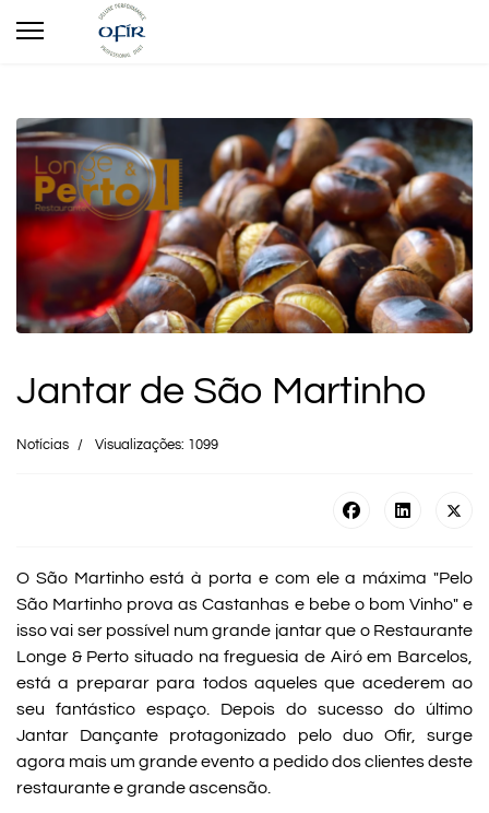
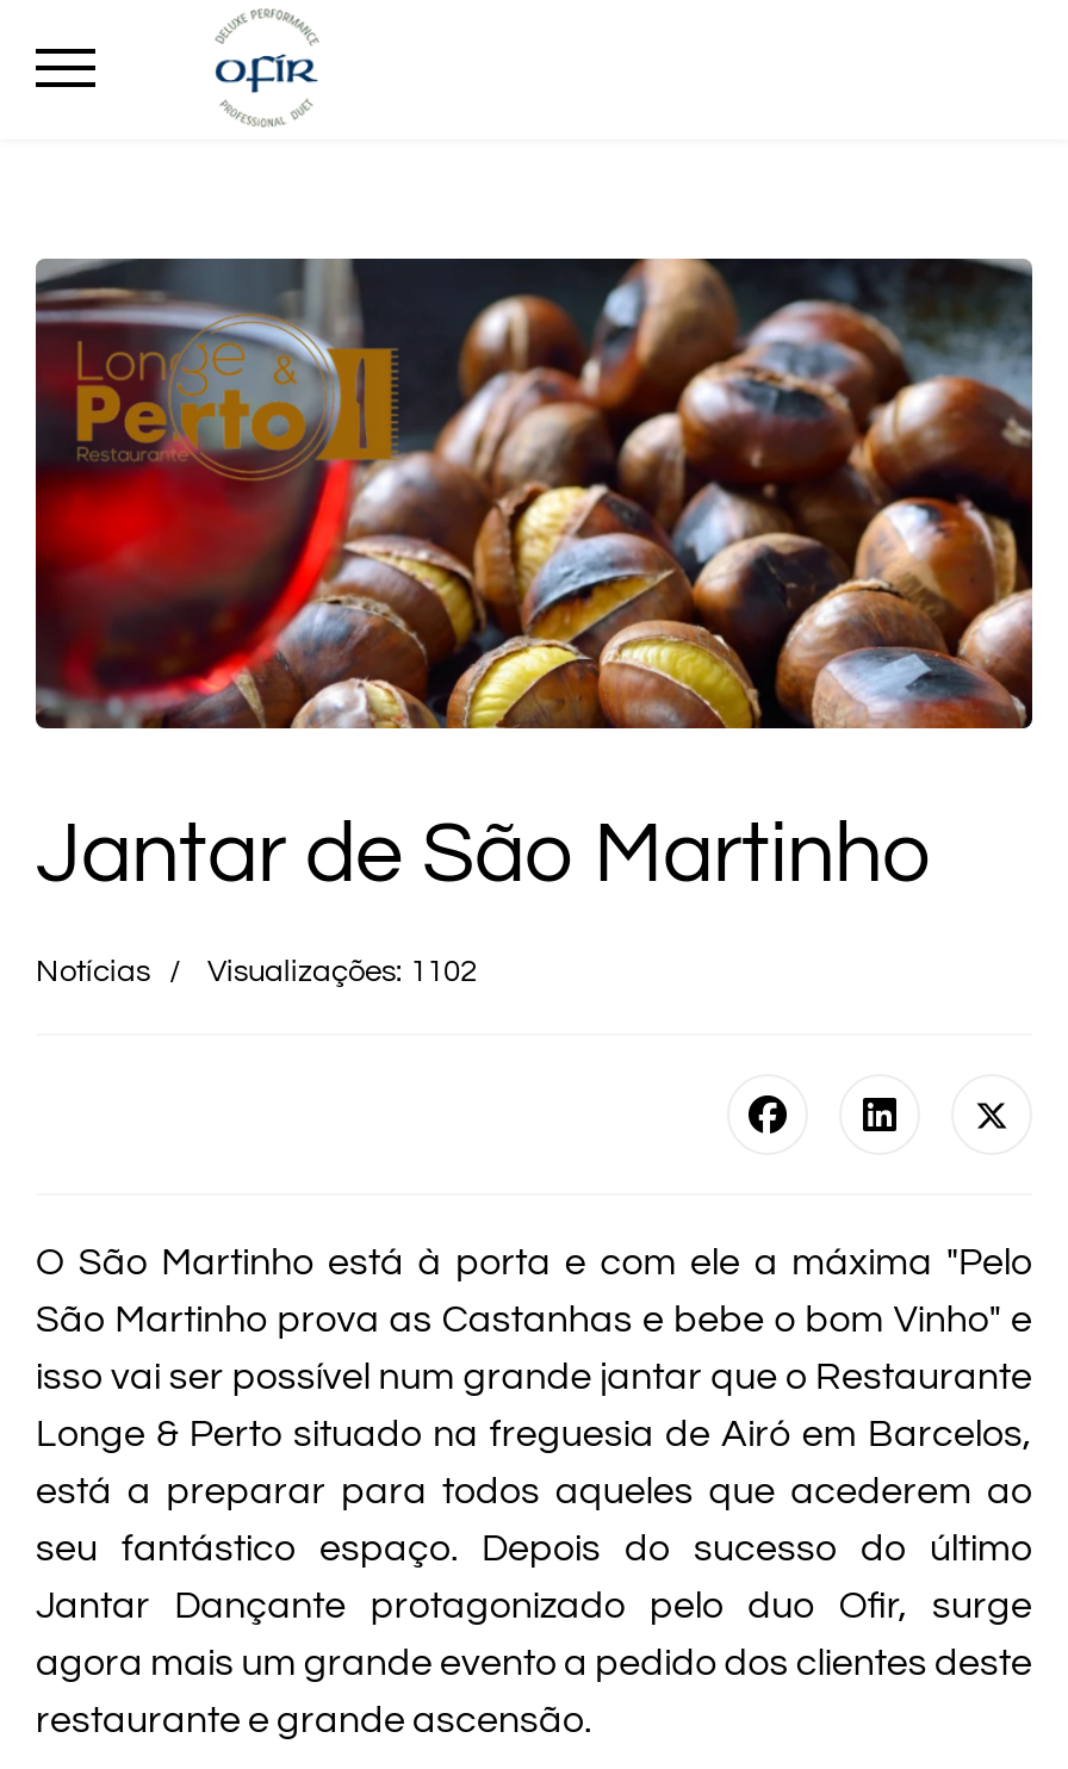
- Visualizações: 1099
+ Visualizações: 1102
